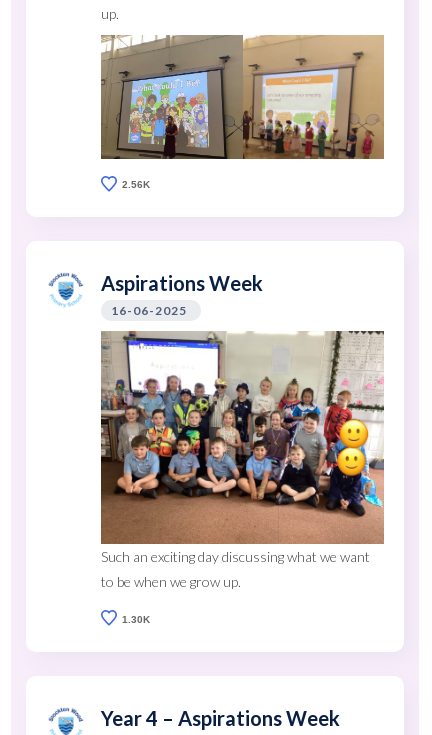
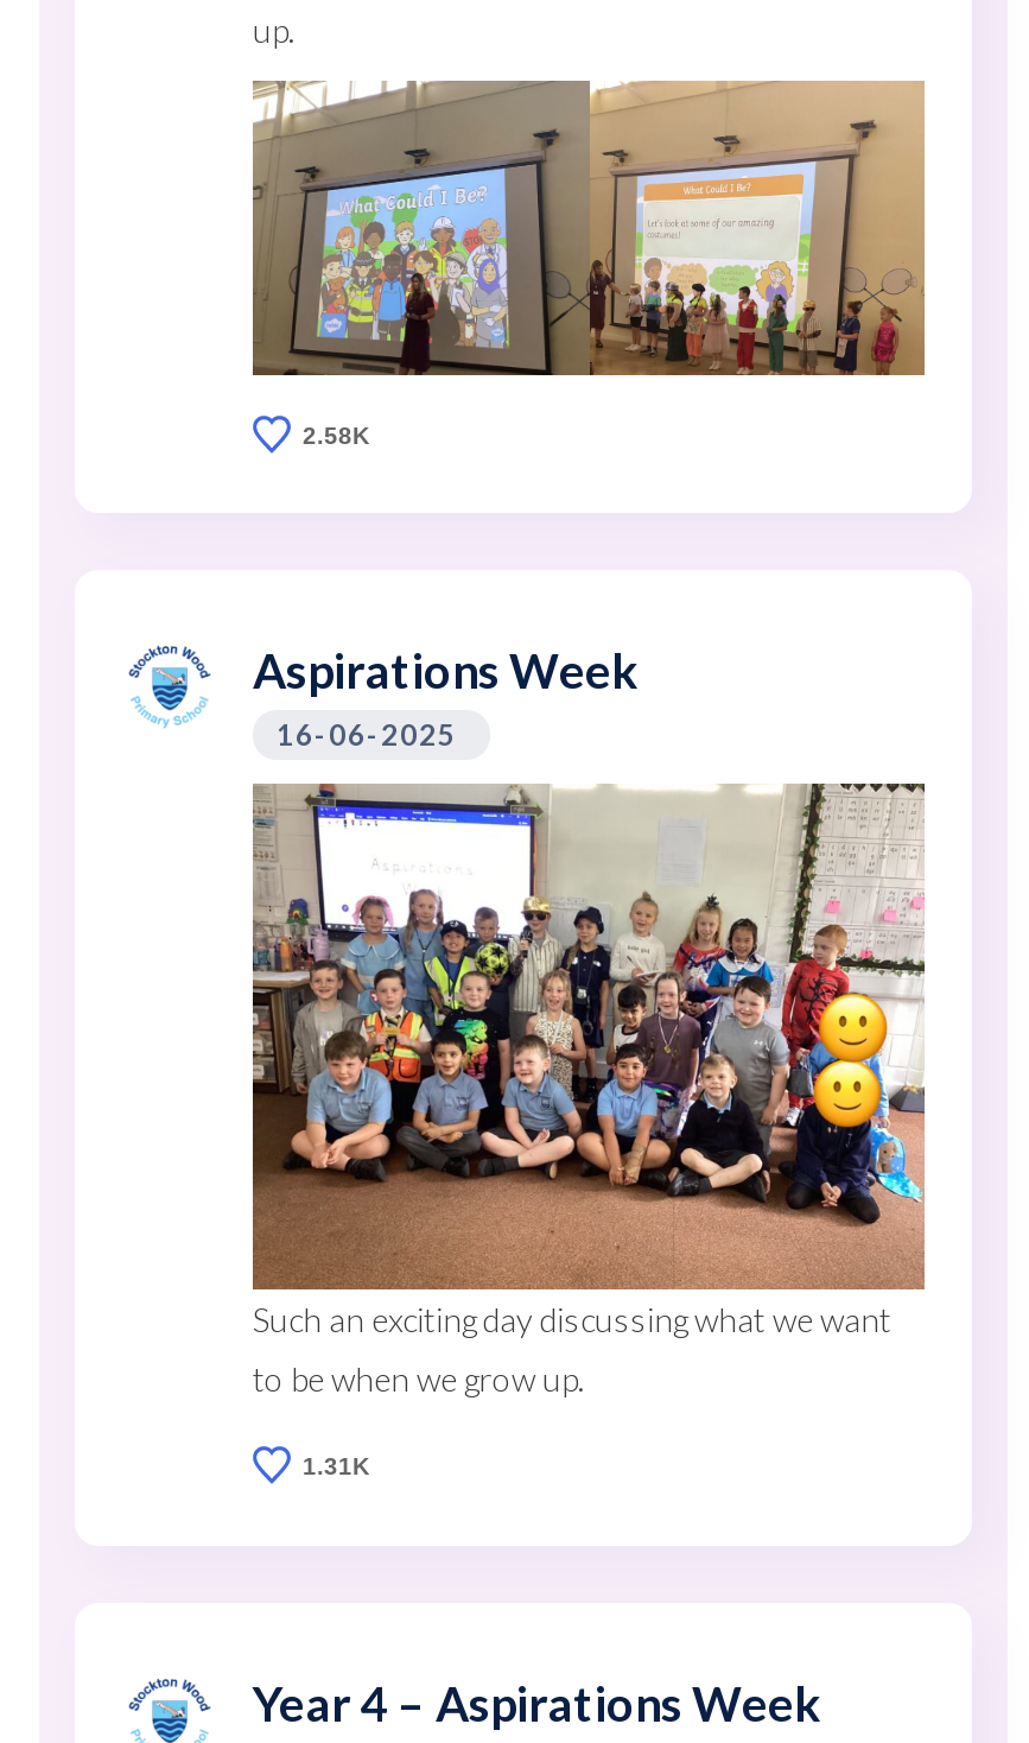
- 2.56K
+ 2.58K

- 1.30K
+ 1.31K
